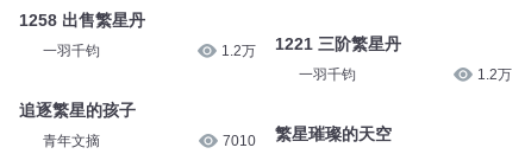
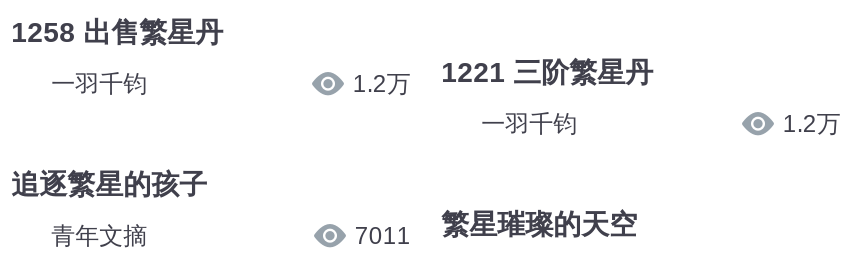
- 7010 繁星璀璨的天空
+ 7011 繁星璀璨的天空
